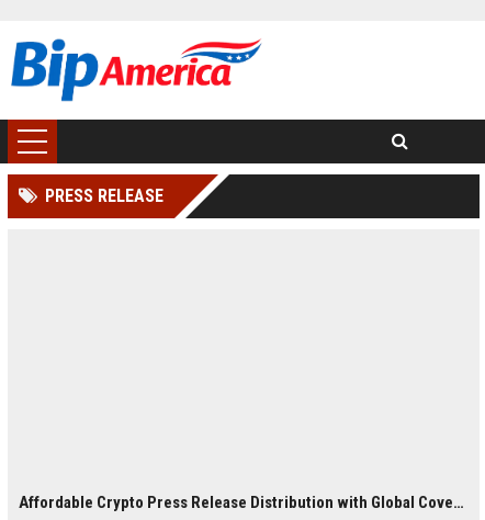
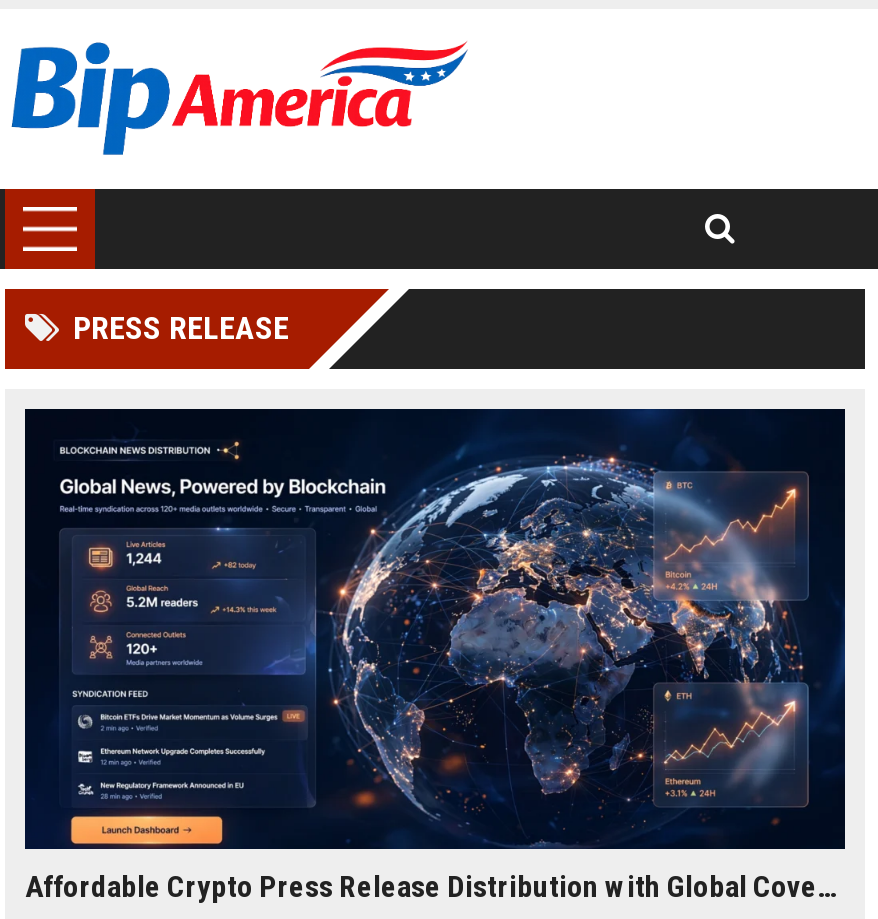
+ [image]
